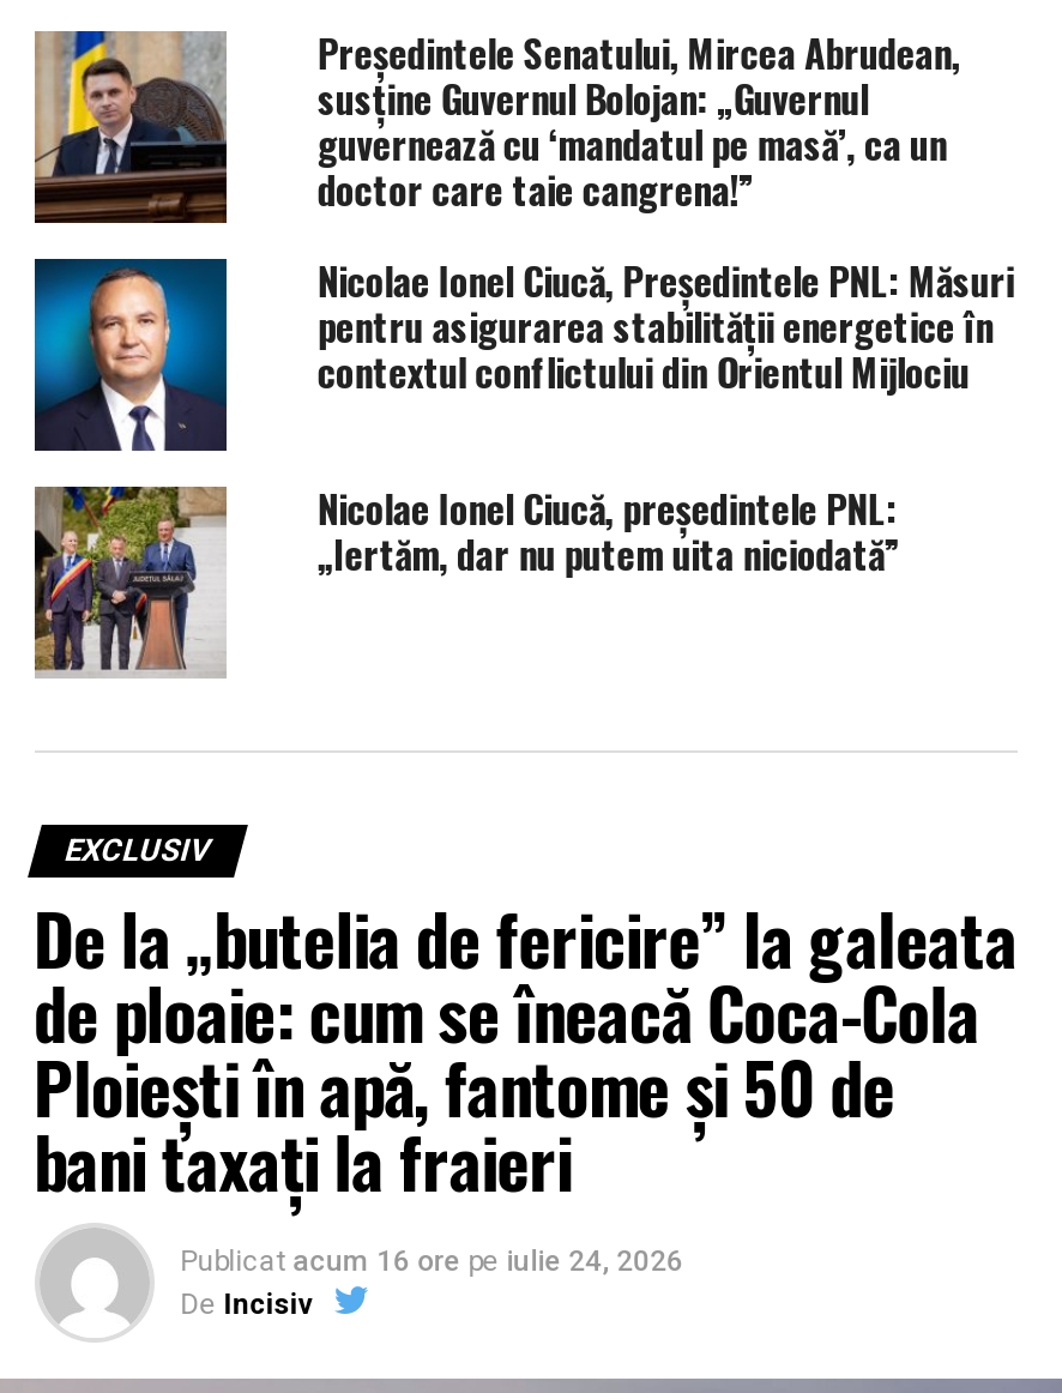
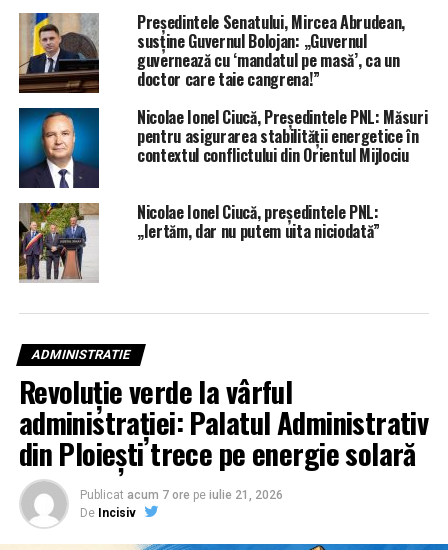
- EXCLUSIV
- De la „butelia de fericire” la galeata
- de ploaie: cum se îneacă Coca-Cola
- Ploiești în apă, fantome și 50 de
- bani taxați la fraieri
- Publicat acum 16 ore pe iulie 24, 2026
+ ADMINISTRATIE
+ Revoluție verde la vârful
+ administrației: Palatul Administrativ
+ din Ploiești trece pe energie solară
+ Publicat acum 7 ore pe iulie 21, 2026
